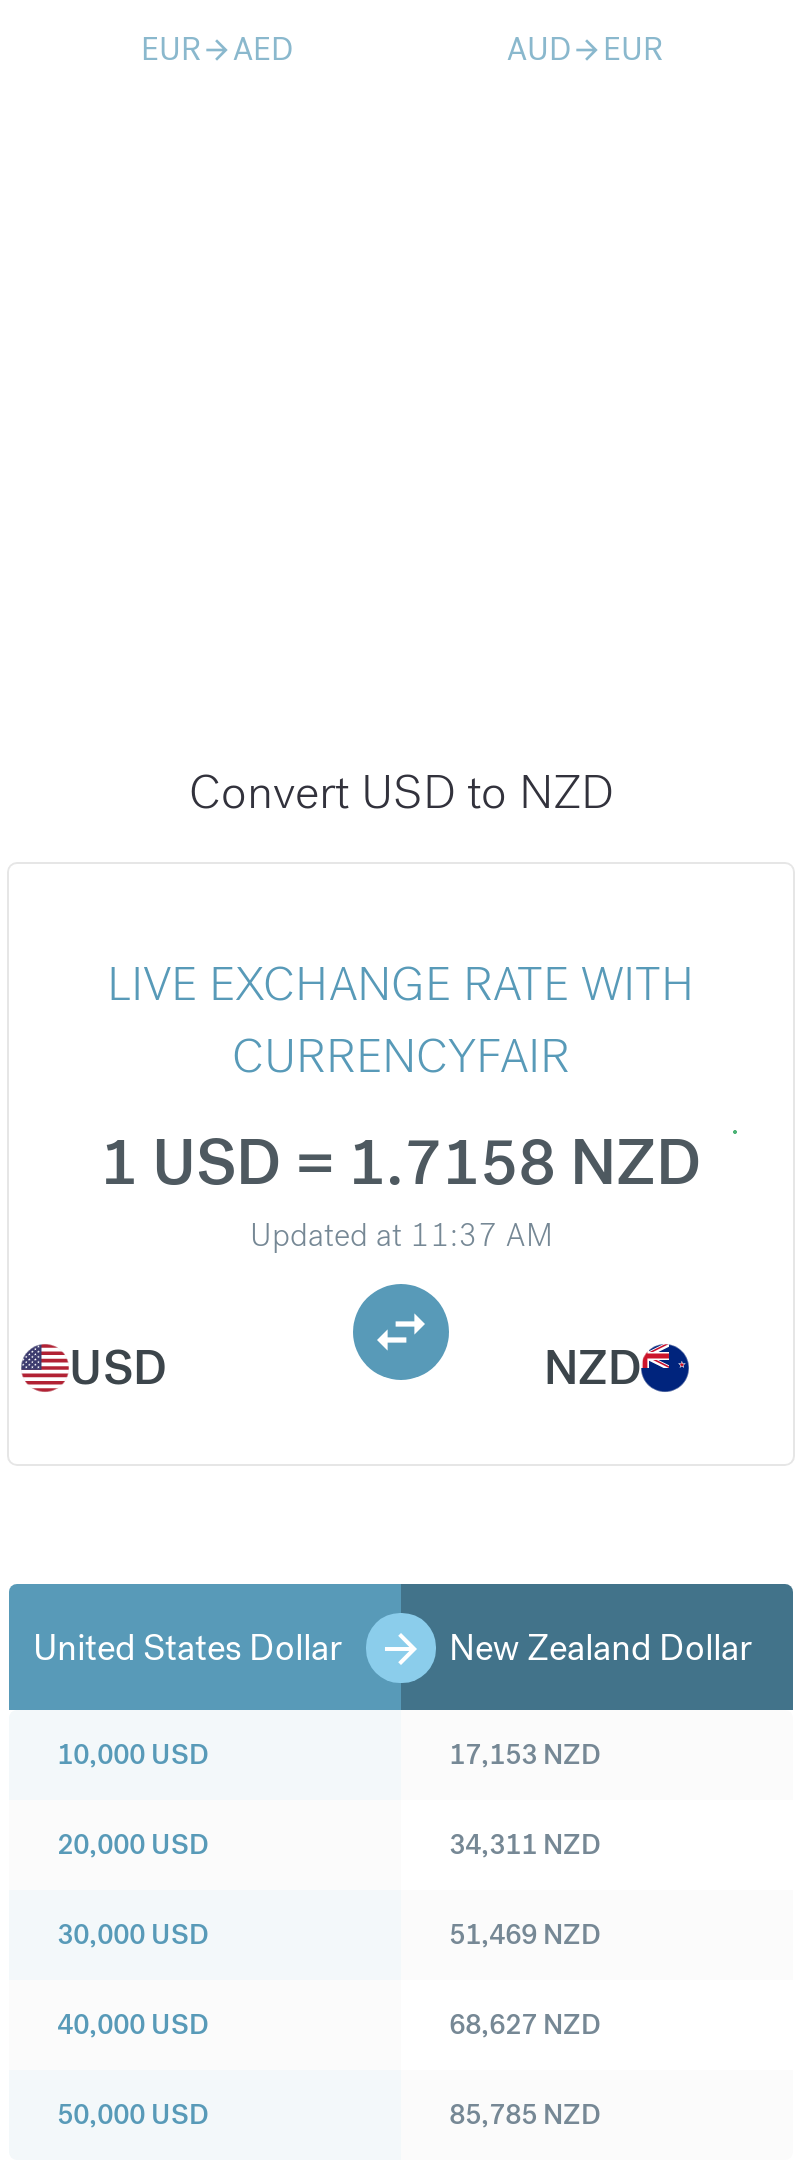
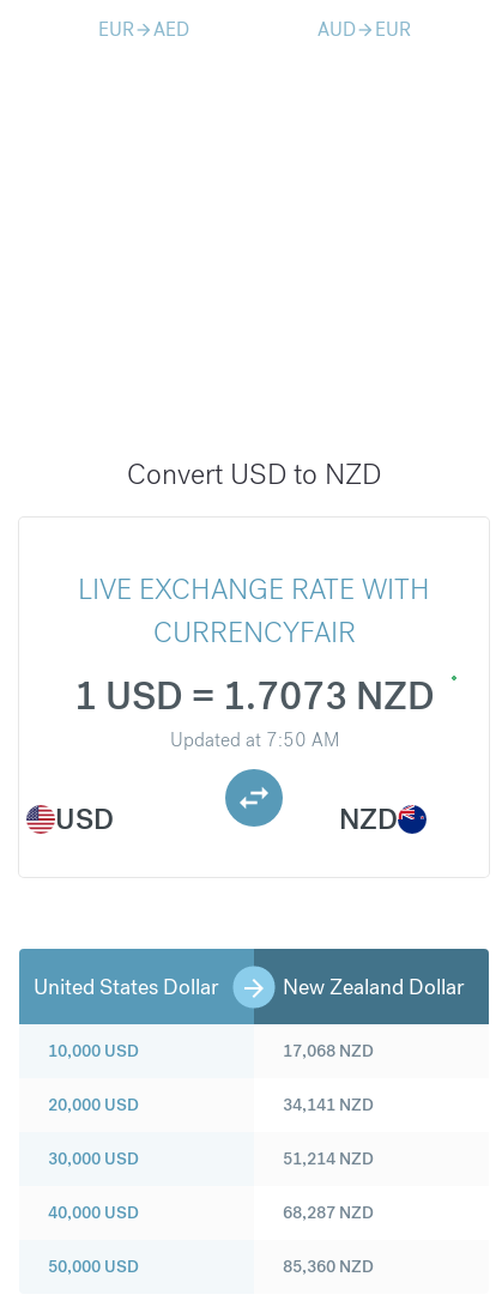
- 1 USD = 1.7158 NZD
+ 1 USD = 1.7073 NZD

- Updated at 11:37 AM
+ Updated at 7:50 AM

- 17,153 NZD
+ 17,068 NZD

- 34,311 NZD
+ 34,141 NZD

- 51,469 NZD
+ 51,214 NZD

- 68,627 NZD
+ 68,287 NZD

- 85,785 NZD
+ 85,360 NZD
